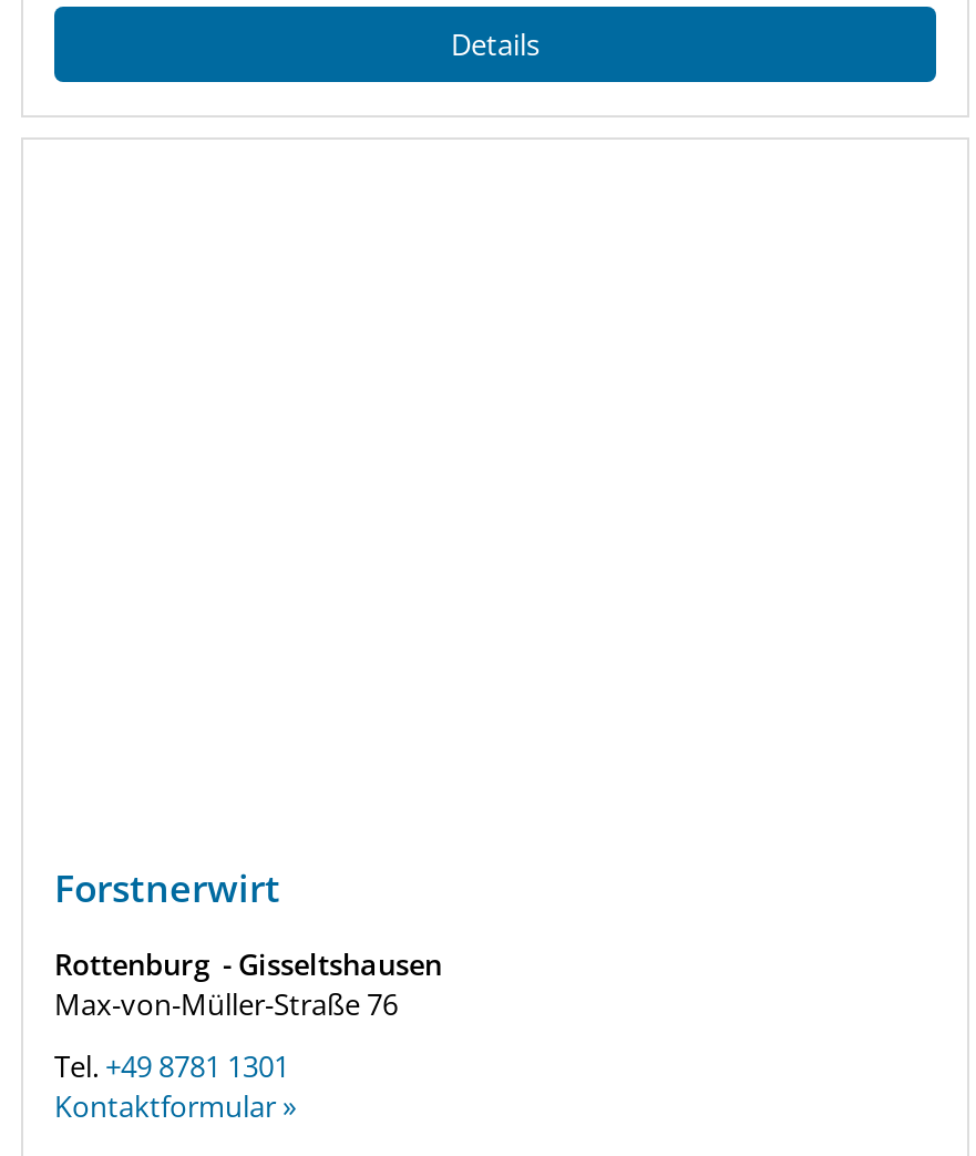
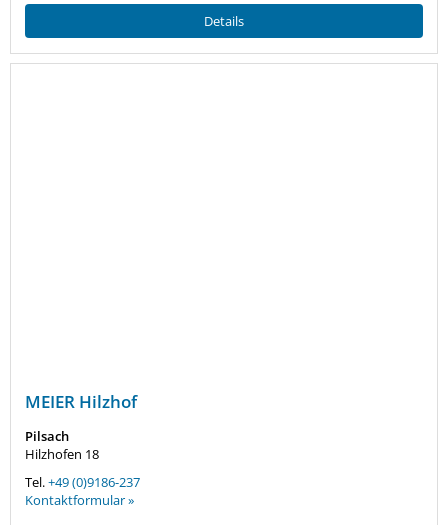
- Forstnerwirt
+ MEIER Hilzhof

- Rottenburg - Gisseltshausen
- Max-von-Müller-Straße 76
+ Pilsach
+ Hilzhofen 18

- Tel. +49 8781 1301
+ Tel. +49 (0)9186-237
